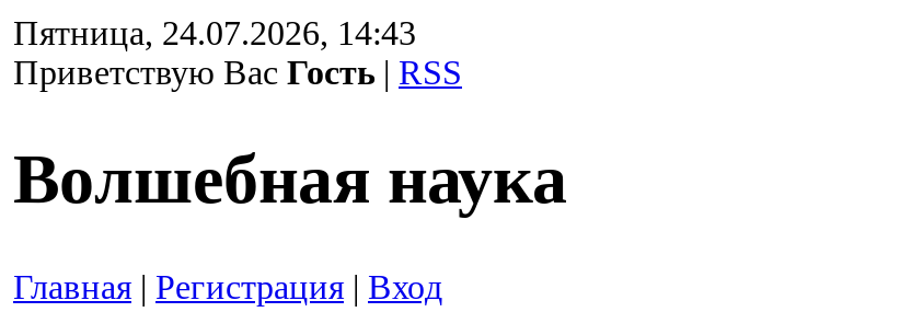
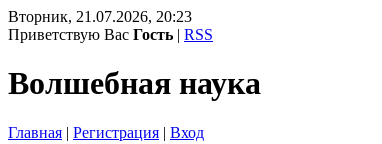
- Пятница, 24.07.2026, 14:43
+ Вторник, 21.07.2026, 20:23
